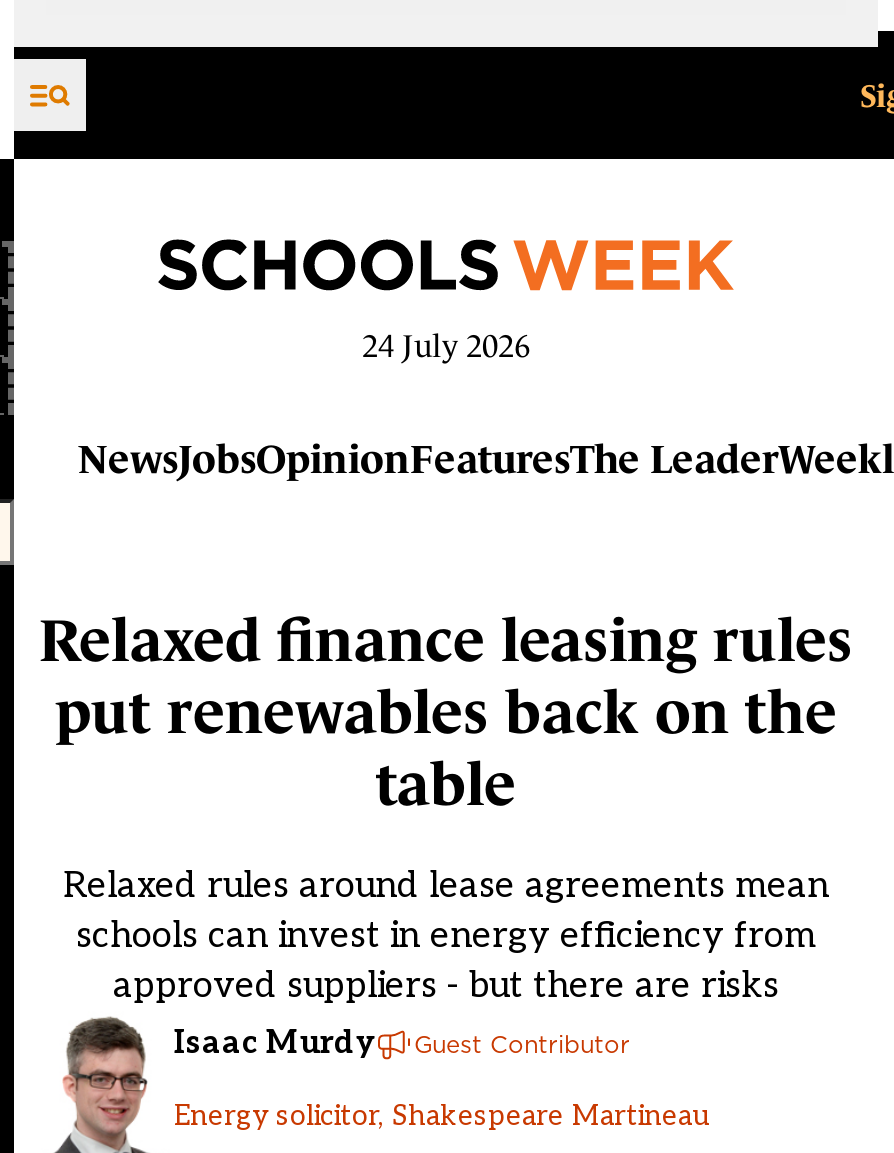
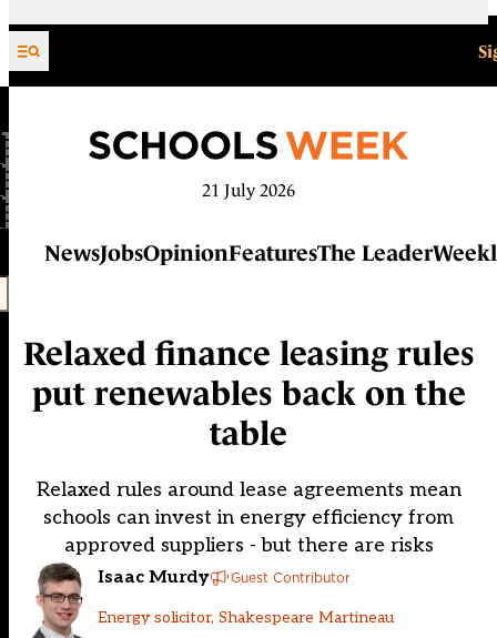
- 24 July 2026
+ 21 July 2026
